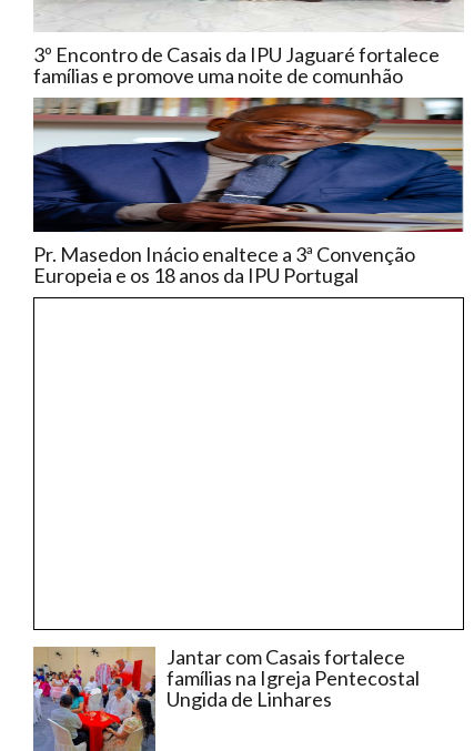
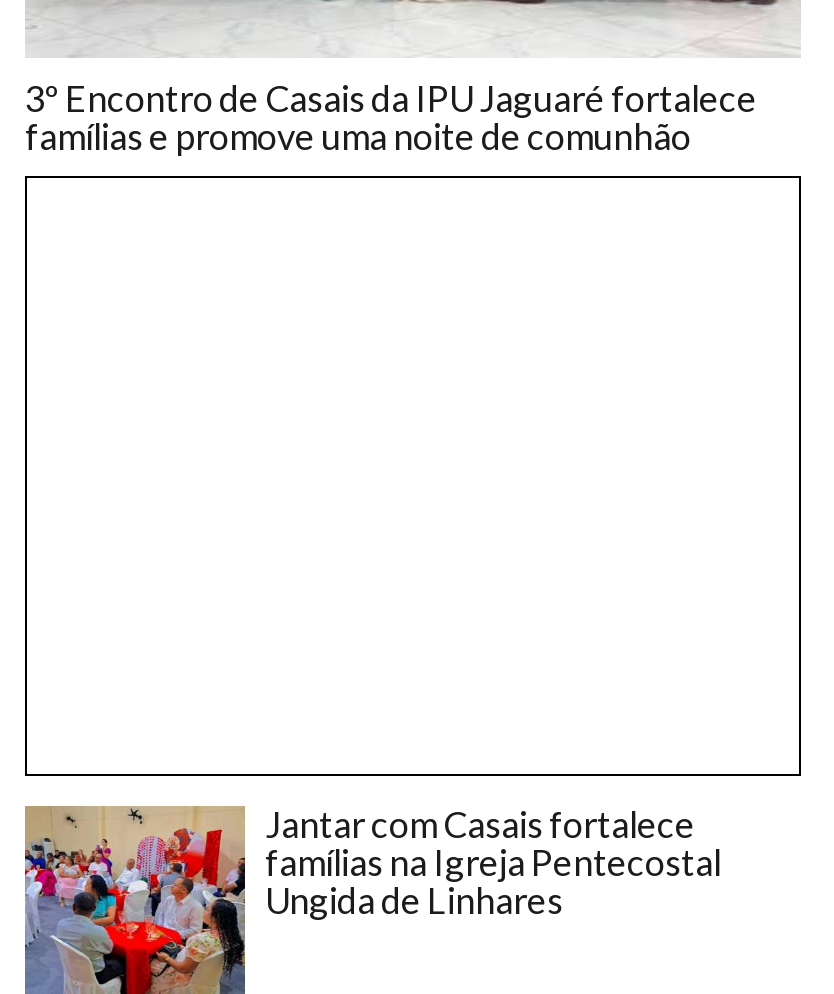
- [image]
- Pr. Masedon Inácio enaltece a 3ª Convenção
- Europeia e os 18 anos da IPU Portugal
